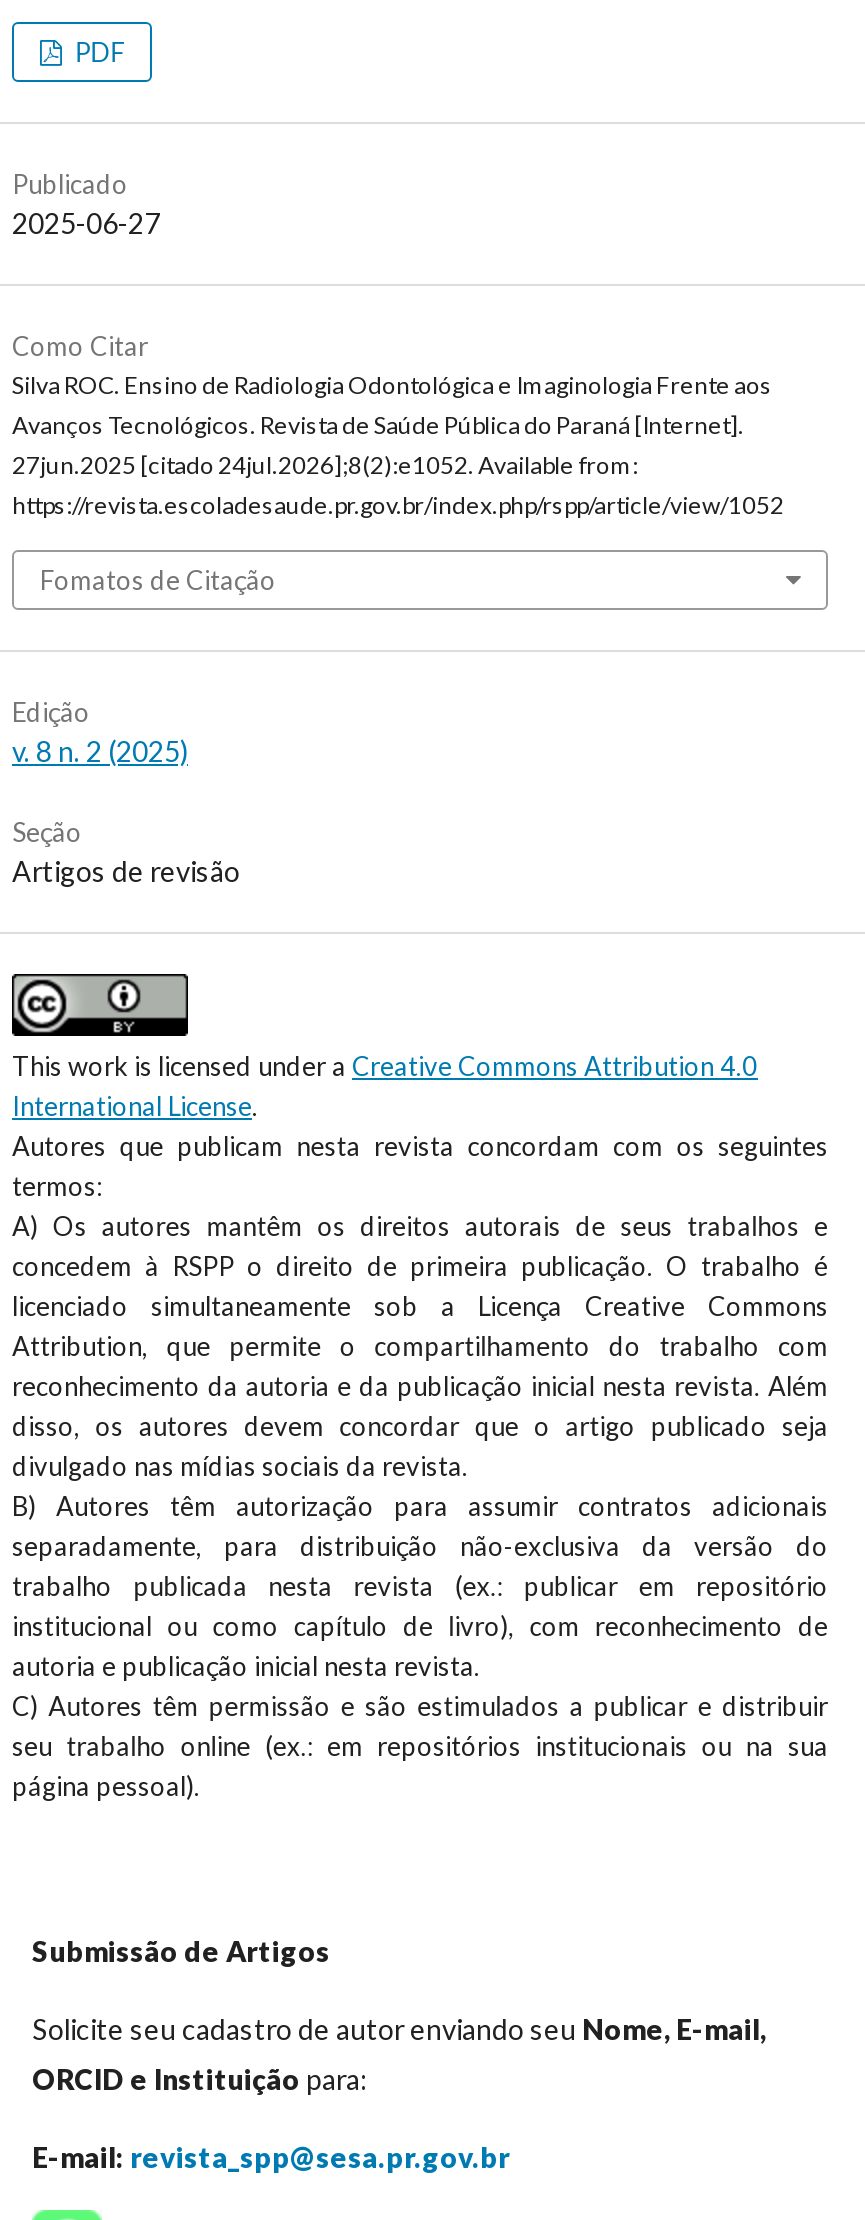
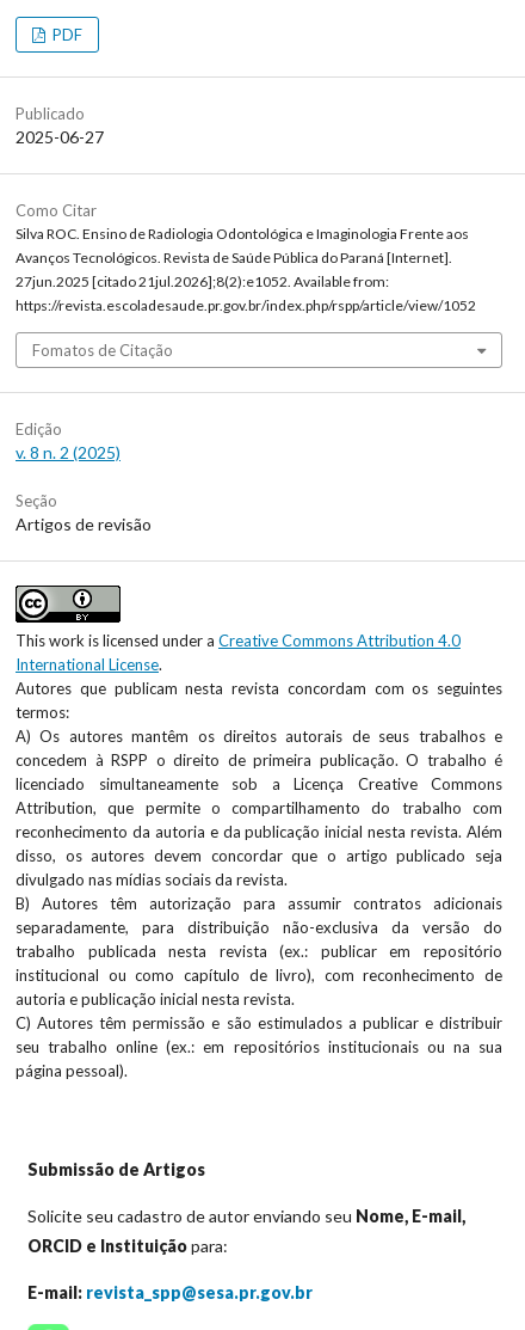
- 27jun.2025 [citado 24jul.2026];8(2):e1052. Available from:
+ 27jun.2025 [citado 21jul.2026];8(2):e1052. Available from:
